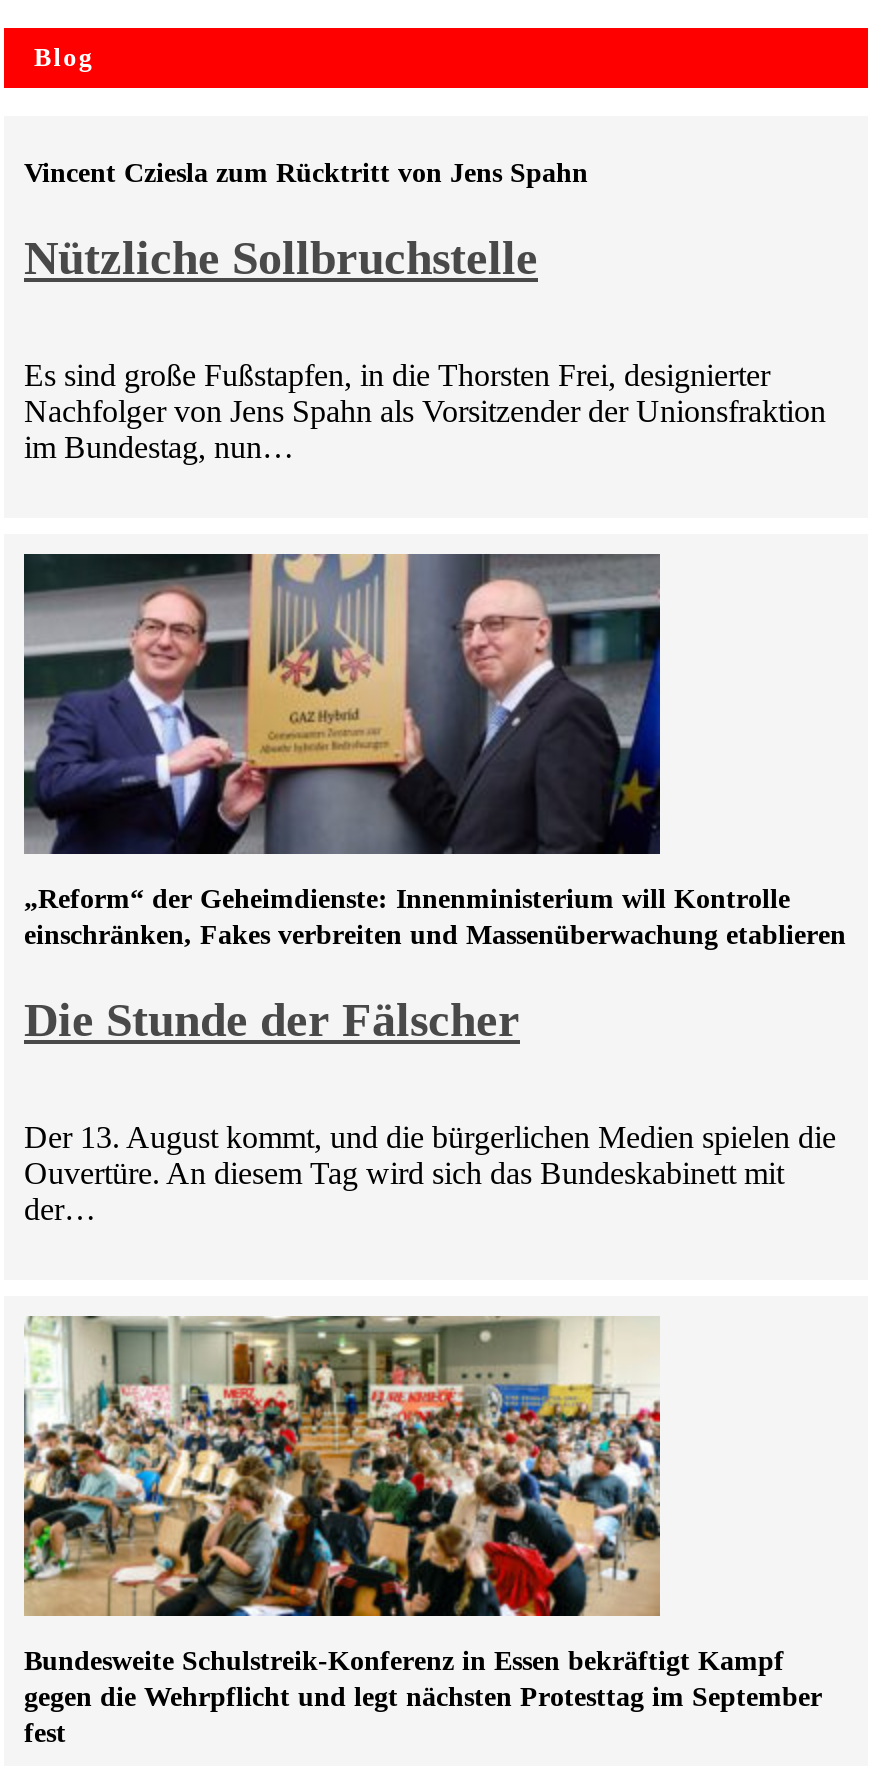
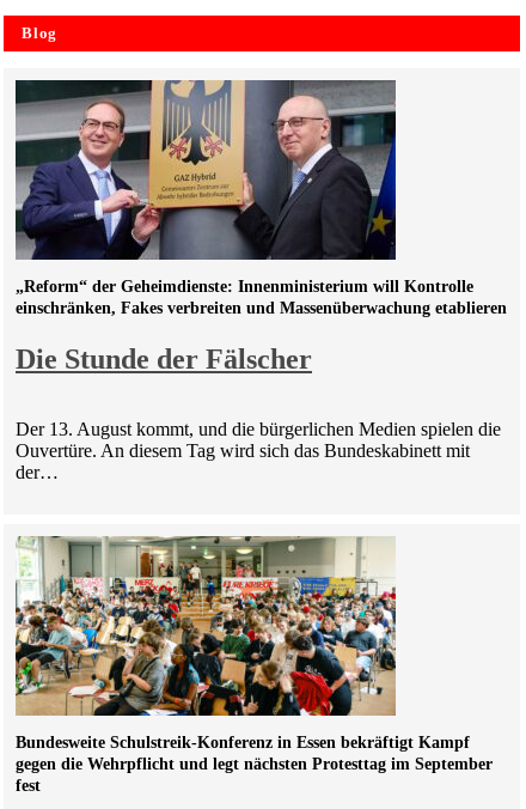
- Vincent Cziesla zum Rücktritt von Jens Spahn

- Nützliche Sollbruchstelle

- Es sind große Fußstapfen, in die Thorsten Frei, designierter
- Nachfolger von Jens Spahn als Vorsitzender der Unionsfraktion
- im Bundestag, nun…
